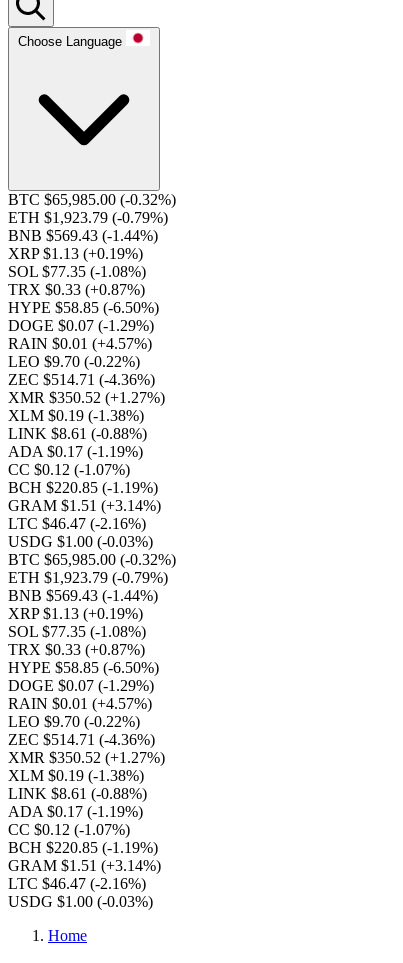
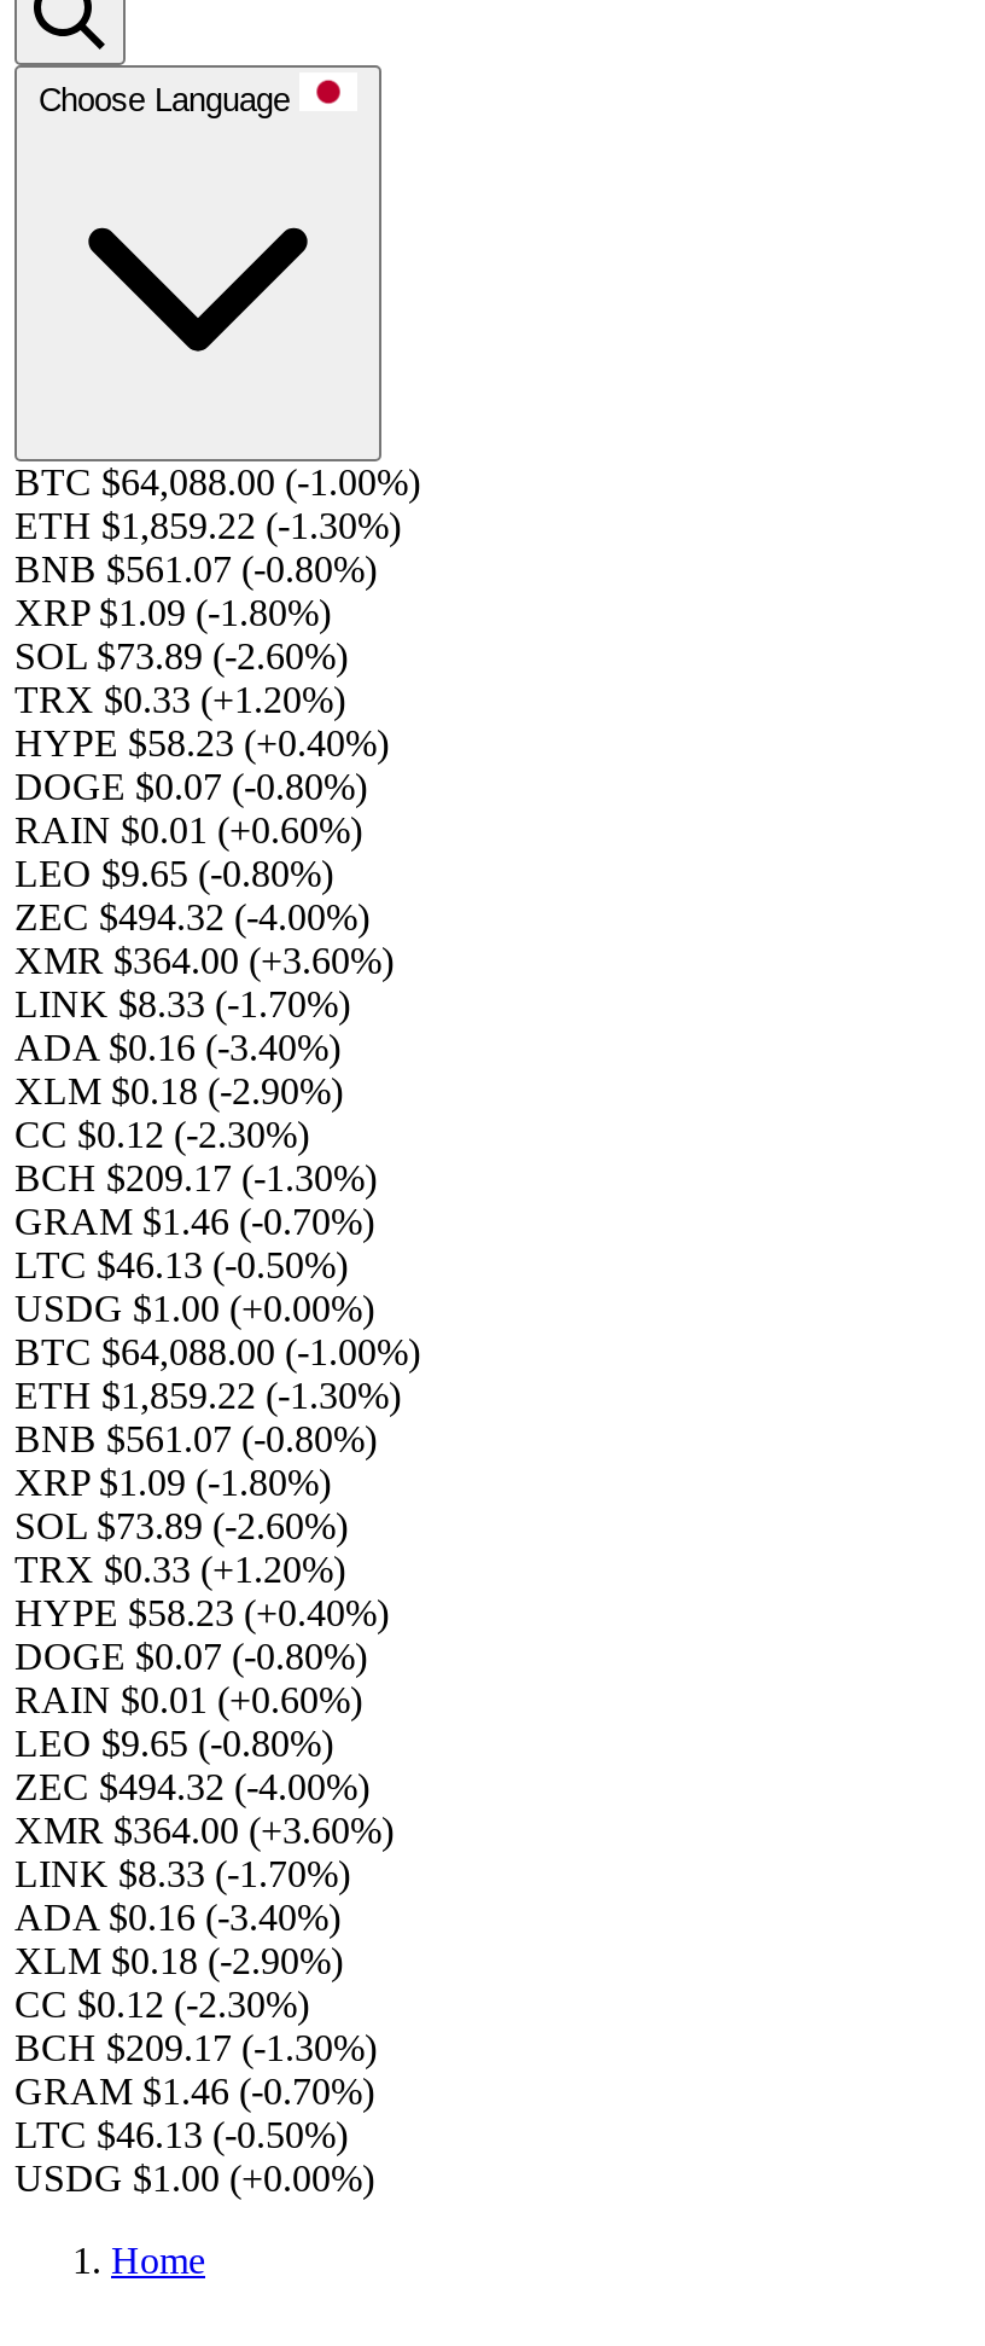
- BTC $65,985.00(-0.32%)
- ETH $1,923.79 (-0.79%)
- BNB $569.43 (-1.44%)
- XRP $1.13 (+0.19%)
- SOL $77.35(-1.08%)
- TRX $0.33 (+0.87%)
- HYPE $58.85 (-6.50%)
- DOGE $0.07 (-1.29%)
- RAIN $0.01 (+4.57%)
- LEO $9.70 (-0.22%)
- ZEC $514.71 (-4.36%)
- XMR $350.52(+1.27%)
- XLM $0.19 (-1.38%)
- LINK $8.61 (-0.88%)
- ADA $0.17 (-1.19%)
- CC $0.12 (-1.07%)
- BCH $220.85 (-1.19%)
- GRAM $1.51 (+3.14%)
- LTC $46.47 (-2.16%)
- USDG $1.00(-0.03%)
- BTC $65,985.00 (-0.32%)
- ETH $1,923.79 (-0.79%)
- BNB $569.43 (-1.44%)
- XRP $1.13 (+0.19%)
- SOL $77.35(-1.08%)
- TRX $0.33 (+0.87%)
- HYPE $58.85 (-6.50%)
- DOGE $0.07 (-1.29%)
- RAIN $0.01 (+4.57%)
- LEO $9.70 (-0.22%)
- ZEC $514.71 (-4.36%)
- XMR $350.52(+1.27%)
- XLM $0.19 (-1.38%)
- LINK $8.61 (-0.88%)
- ADA $0.17 (-1.19%)
- CC $0.12 (-1.07%)
- BCH $220.85 (-1.19%)
- GRAM $1.51 (+3.14%)
- LTC $46.47 (-2.16%)
- USDG $1.00(-0.03%)
+ BTC $64,088.00(-1.00%)
+ ETH $1,859.22 (-1.30%)
+ BNB $561.07 (-0.80%)
+ XRP $1.09 (-1.80%)
+ SOL $73.89(-2.60%)
+ TRX $0.33 (+1.20%)
+ HYPE $58.23 (+0.40%)
+ DOGE $0.07 (-0.80%)
+ RAIN $0.01 (+0.60%)
+ LEO $9.65 (-0.80%)
+ ZEC $494.32 (-4.00%)
+ XMR $364.00(+3.60%)
+ LINK $8.33 (-1.70%)
+ ADA $0.16 (-3.40%)
+ XLM $0.18 (-2.90%)
+ CC $0.12 (-2.30%)
+ BCH $209.17 (-1.30%)
+ GRAM $1.46 (-0.70%)
+ LTC $46.13 (-0.50%)
+ USDG $1.00(+0.00%)
+ BTC $64,088.00 (-1.00%)
+ ETH $1,859.22 (-1.30%)
+ BNB $561.07 (-0.80%)
+ XRP $1.09 (-1.80%)
+ SOL $73.89(-2.60%)
+ TRX $0.33 (+1.20%)
+ HYPE $58.23 (+0.40%)
+ DOGE $0.07 (-0.80%)
+ RAIN $0.01 (+0.60%)
+ LEO $9.65 (-0.80%)
+ ZEC $494.32 (-4.00%)
+ XMR $364.00(+3.60%)
+ LINK $8.33 (-1.70%)
+ ADA $0.16 (-3.40%)
+ XLM $0.18 (-2.90%)
+ CC $0.12 (-2.30%)
+ BCH $209.17 (-1.30%)
+ GRAM $1.46 (-0.70%)
+ LTC $46.13 (-0.50%)
+ USDG $1.00(+0.00%)
